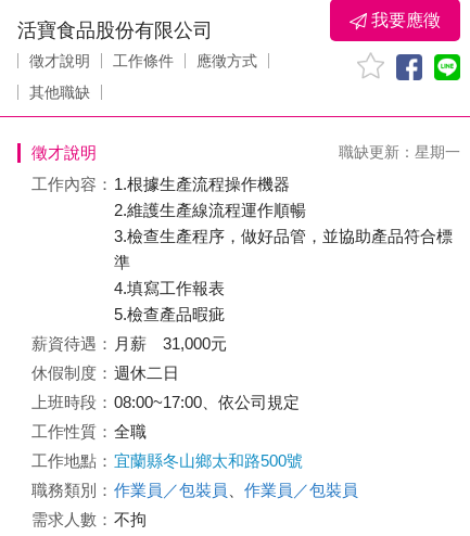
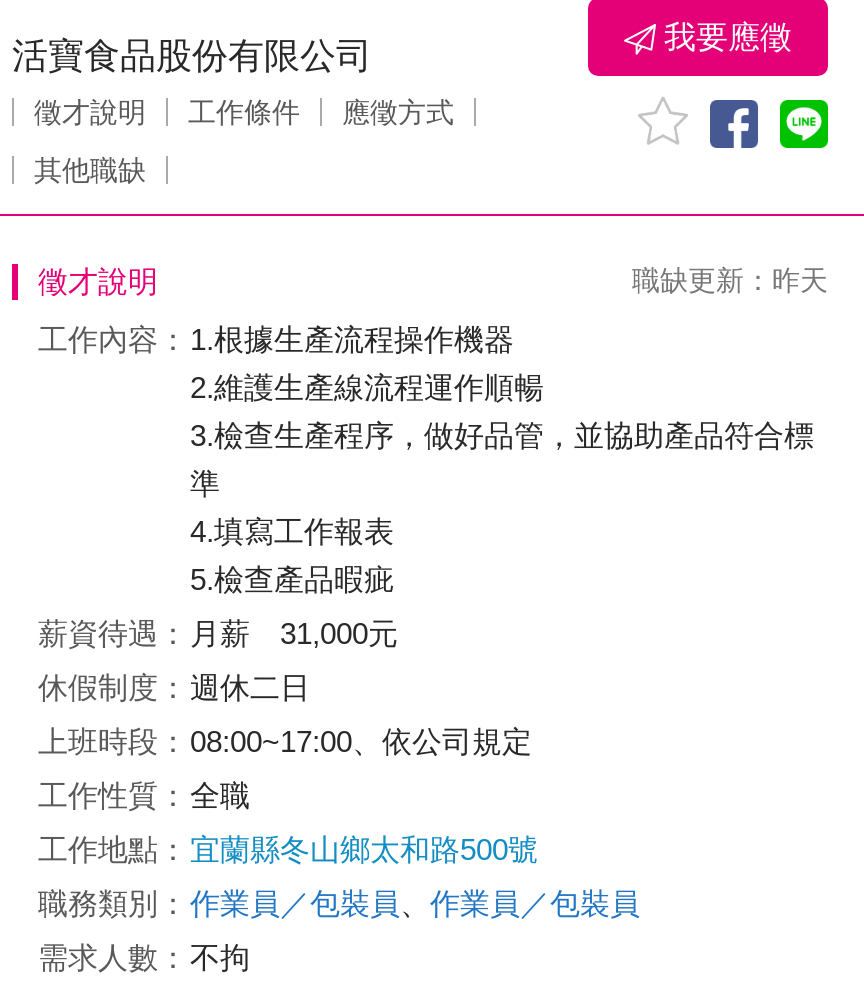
- 職缺更新：星期一
+ 職缺更新：昨天
